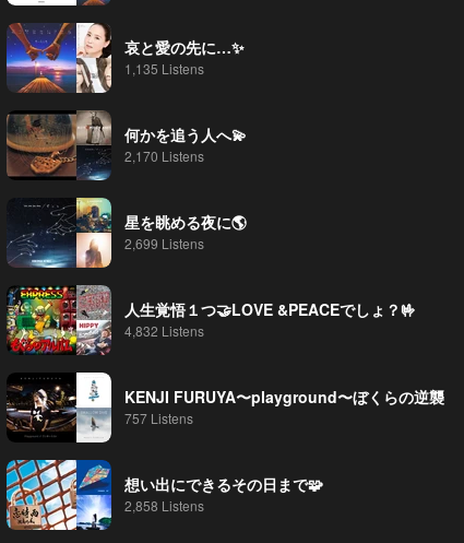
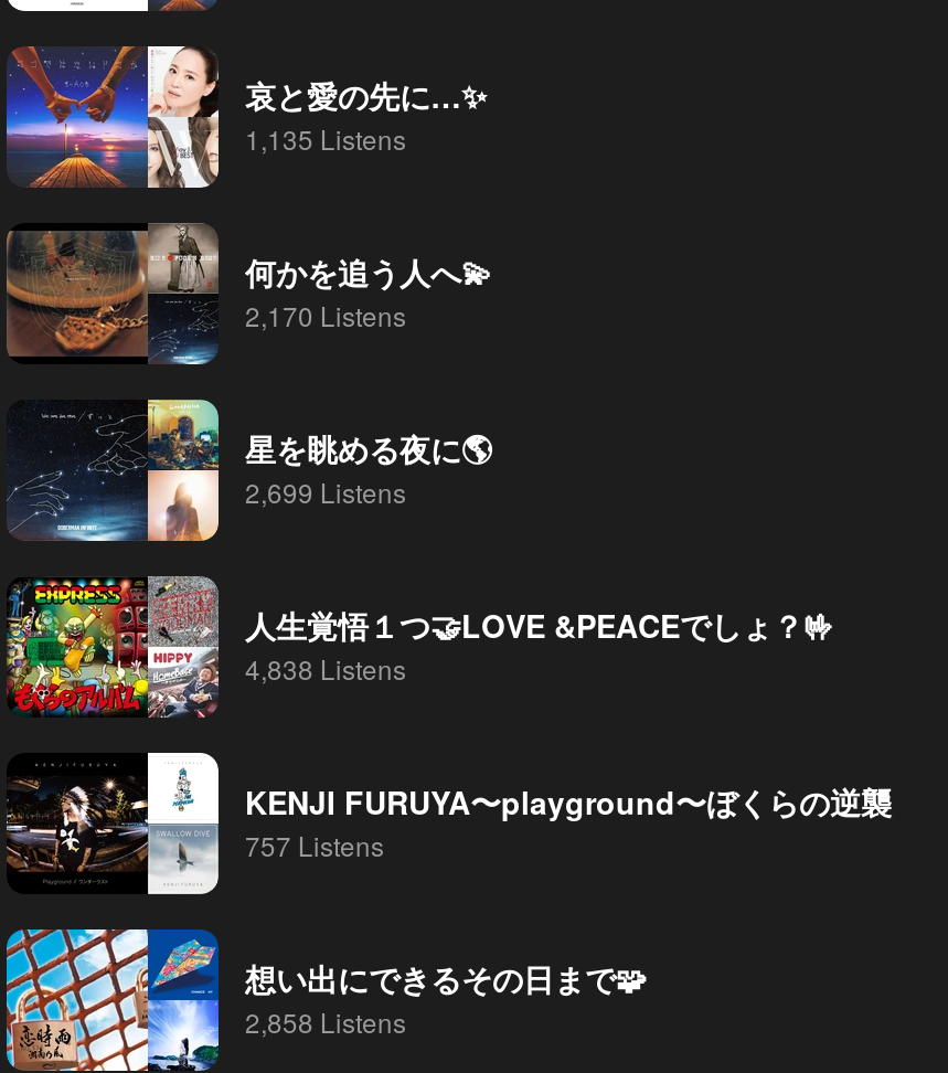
- 4,832 Listens
+ 4,838 Listens
